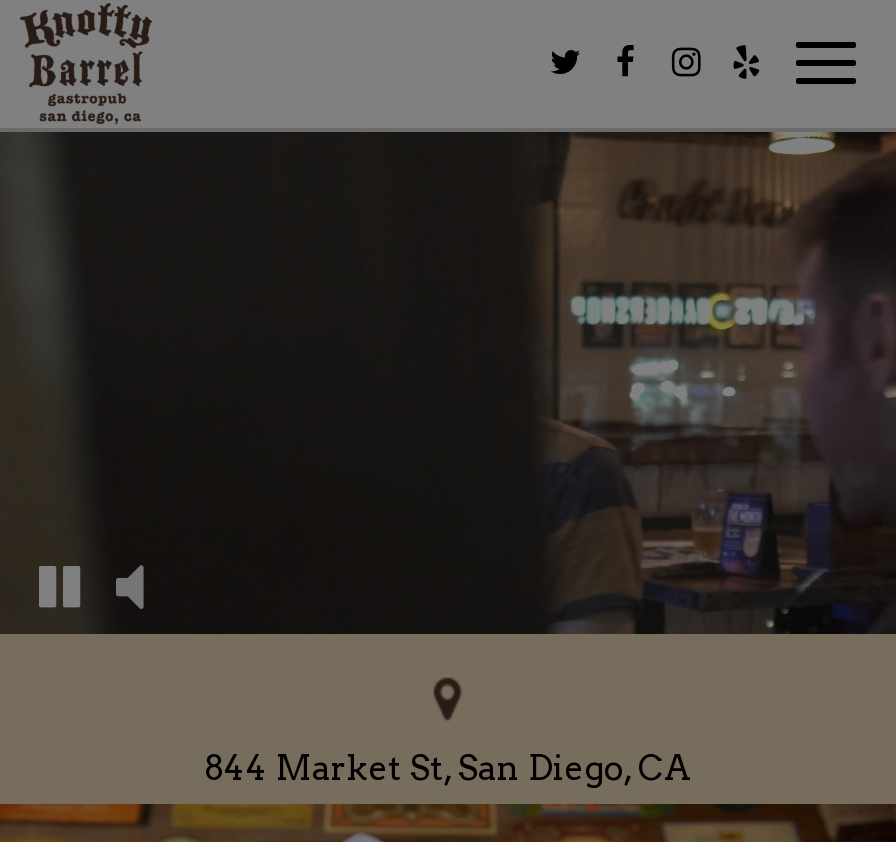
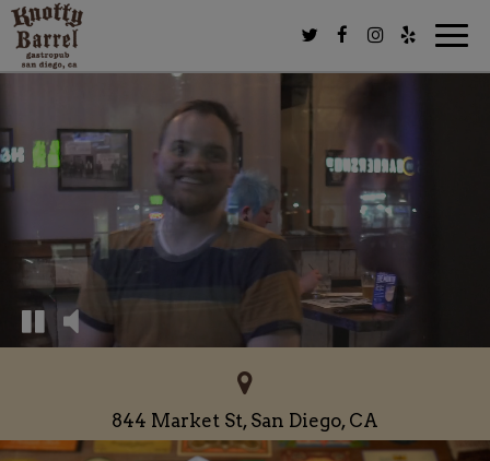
- [image]
+ [image]
